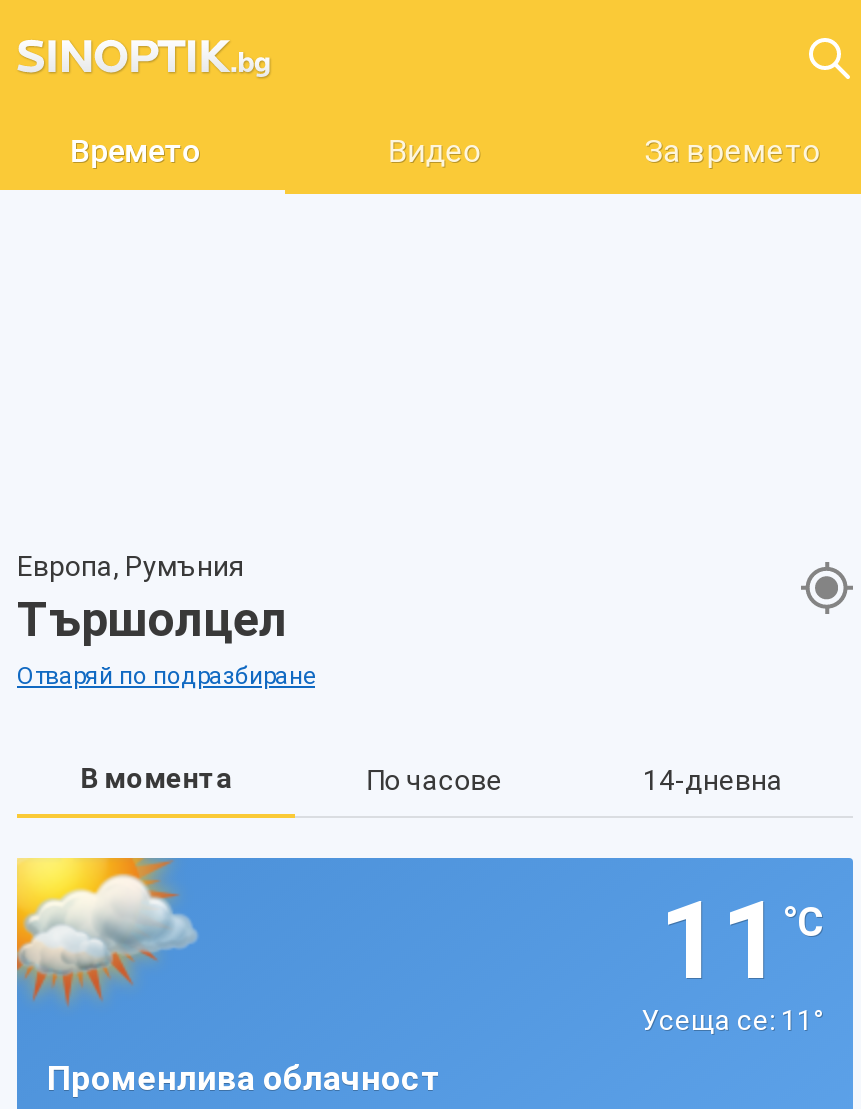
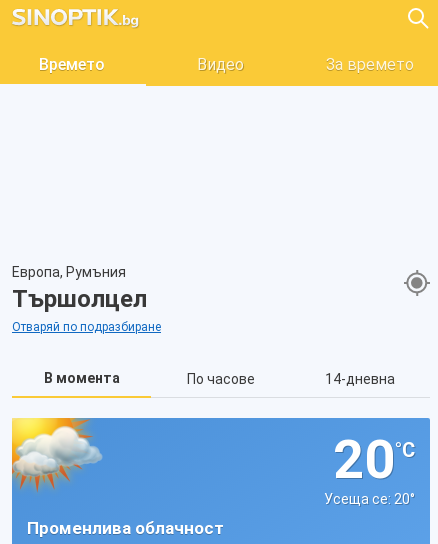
- 11 °C
+ 20 °C

- Усеща се: 11 °
+ Усеща се: 20 °
